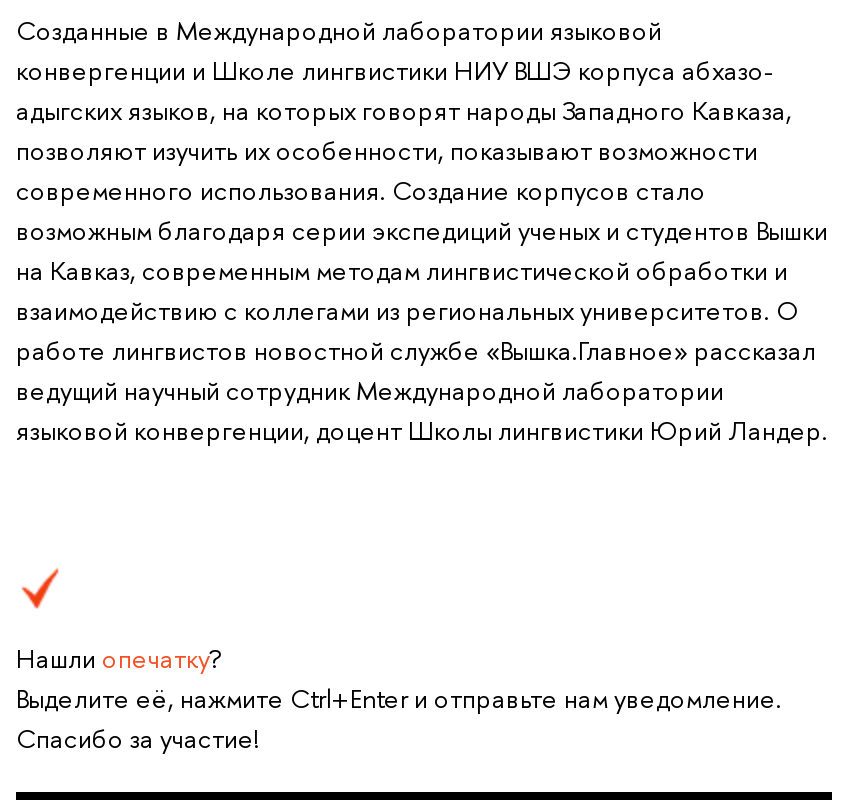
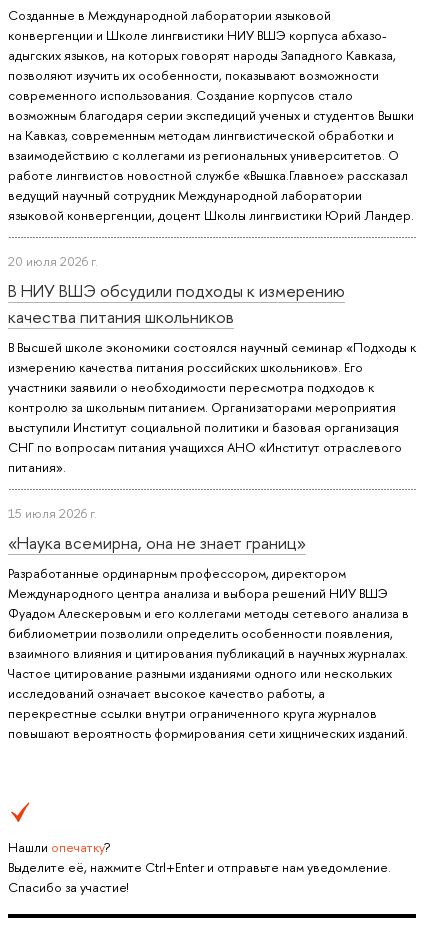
+ 20 июля 2026 г.
+ В НИУ ВШЭ обсудили подходы к измерению
+ качества питания школьников
+ В Высшей школе экономики состоялся научный семинар «Подходы к
+ измерению качества питания российских школьников». Его
+ участники заявили о необходимости пересмотра подходов к
+ контролю за школьным питанием. Организаторами мероприятия
+ выступили Институт социальной политики и базовая организация
+ СНГ по вопросам питания учащихся АНО «Институт отраслевого
+ питания».
+ 15 июля 2026 г.
+ «Наука всемирна, она не знает границ»
+ Разработанные ординарным профессором, директором
+ Международного центра анализа и выбора решений НИУ ВШЭ
+ Фуадом Алескеровым и его коллегами методы сетевого анализа в
+ библиометрии позволили определить особенности появления,
+ взаимного влияния и цитирования публикаций в научных журналах.
+ Частое цитирование разными изданиями одного или нескольких
+ исследований означает высокое качество работы, а
+ перекрестные ссылки внутри ограниченного круга журналов
+ повышают вероятность формирования сети хищнических изданий.
